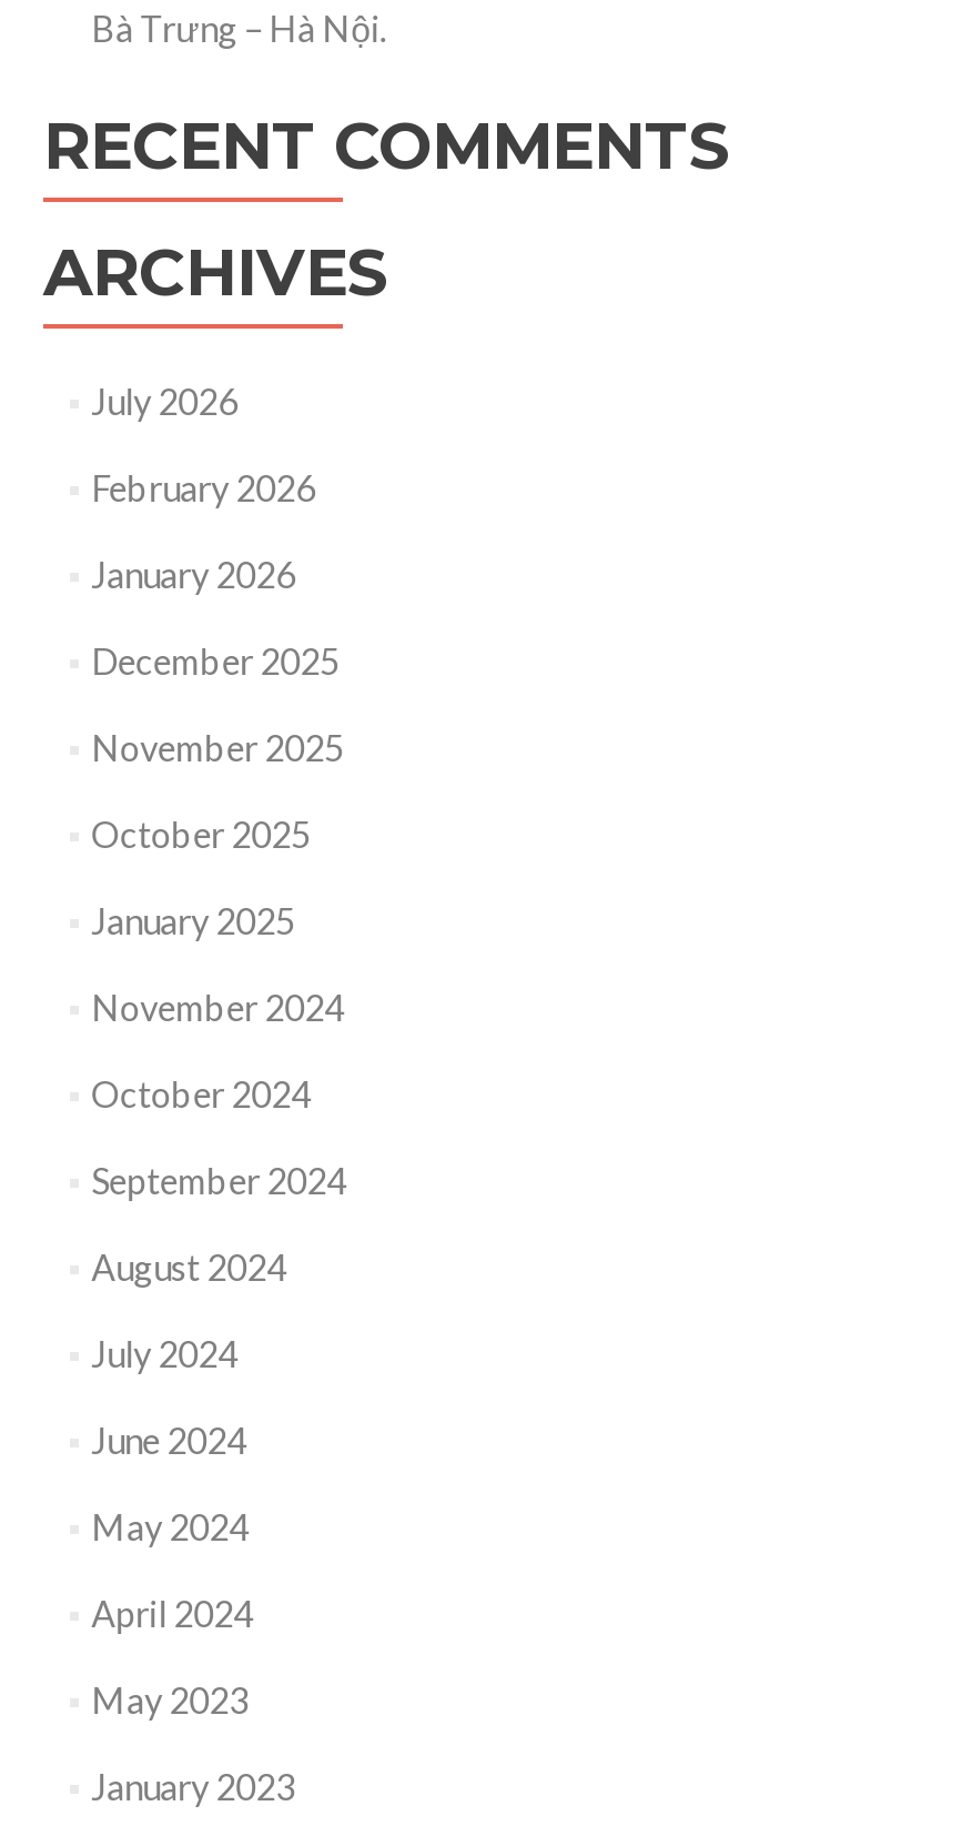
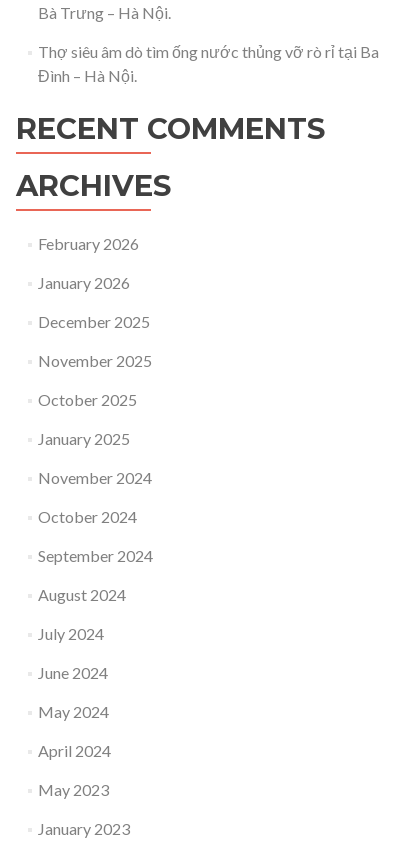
+ Thợ siêu âm dò tìm ống nước thủng vỡ rò rỉ tại Ba
+ Đình – Hà Nội.

moved down: RECENT COMMENTS | ARCHIVES

- July 2026
